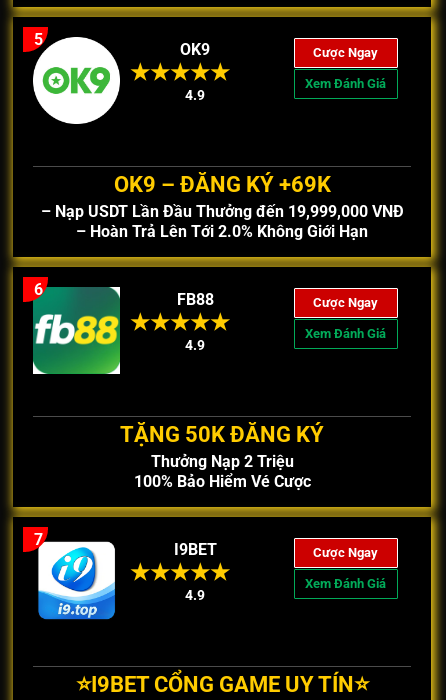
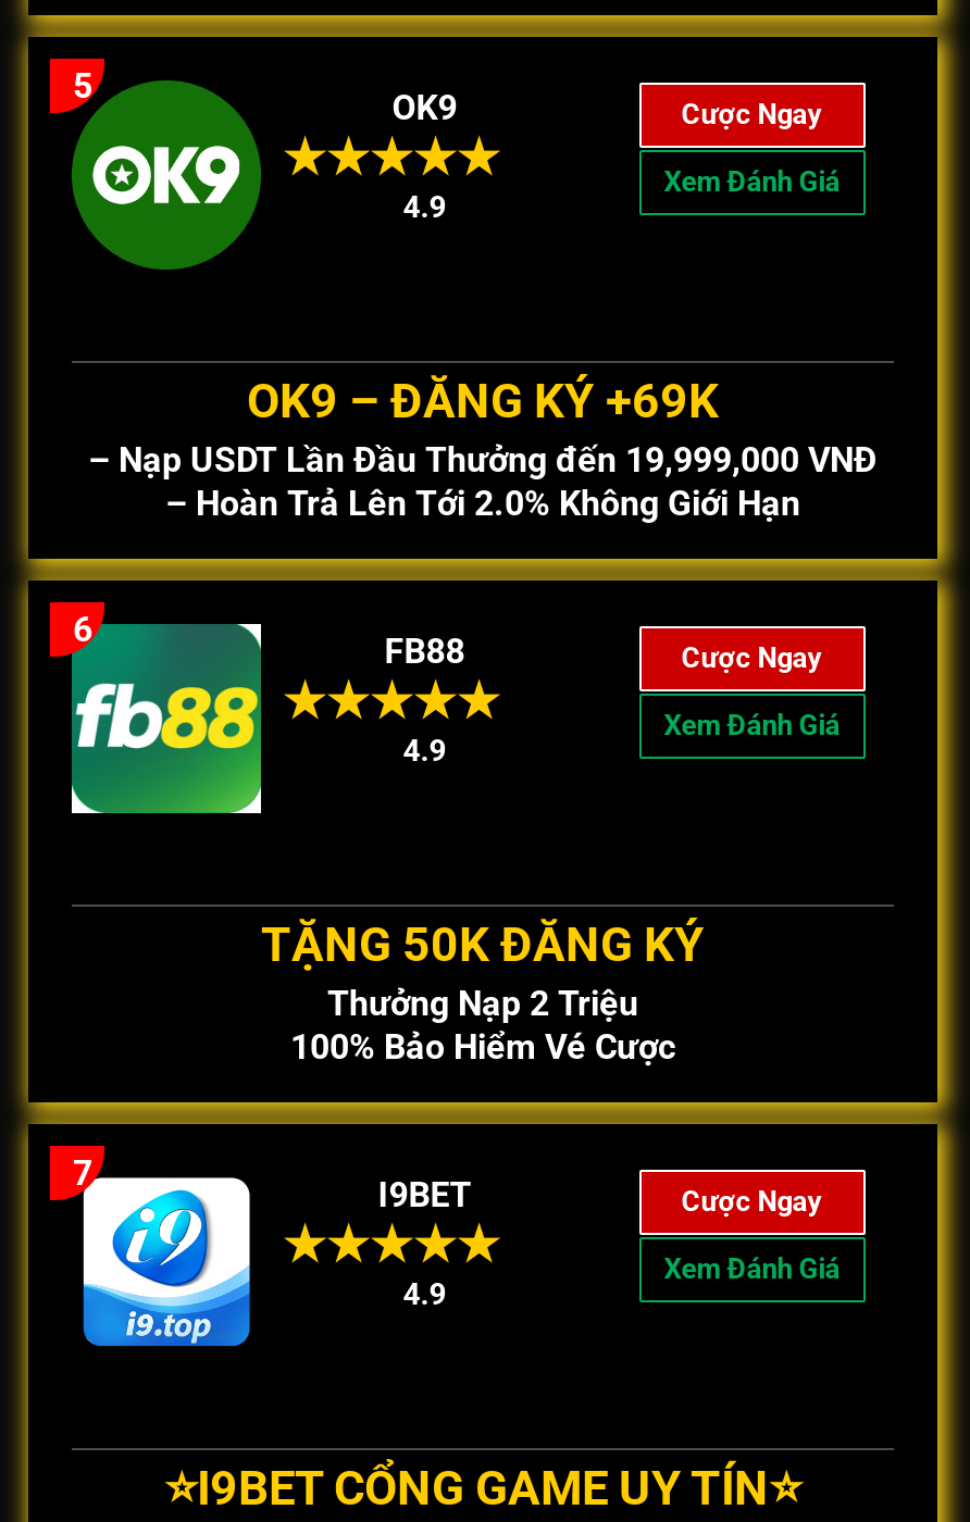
- [image]
+ [image]
